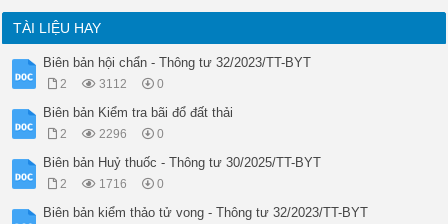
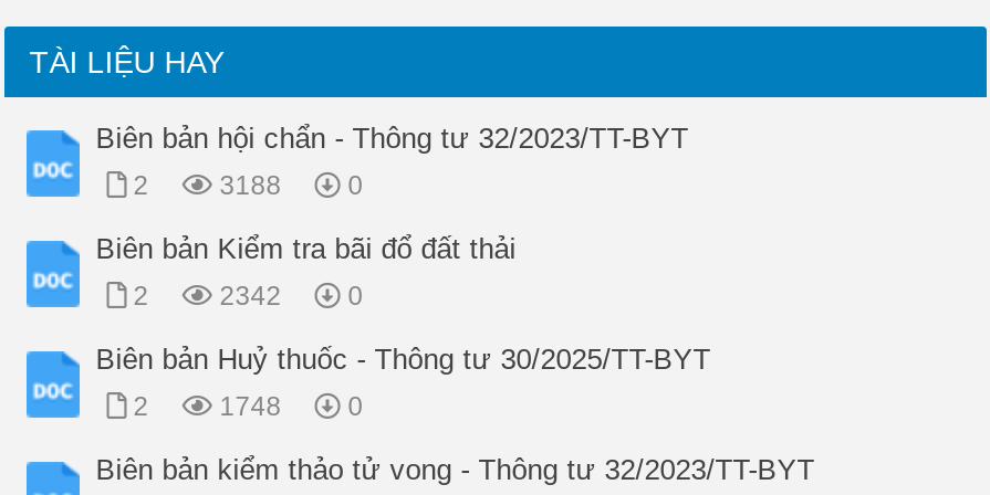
- 3112
+ 3188

- 2296
+ 2342

- 1716
+ 1748
